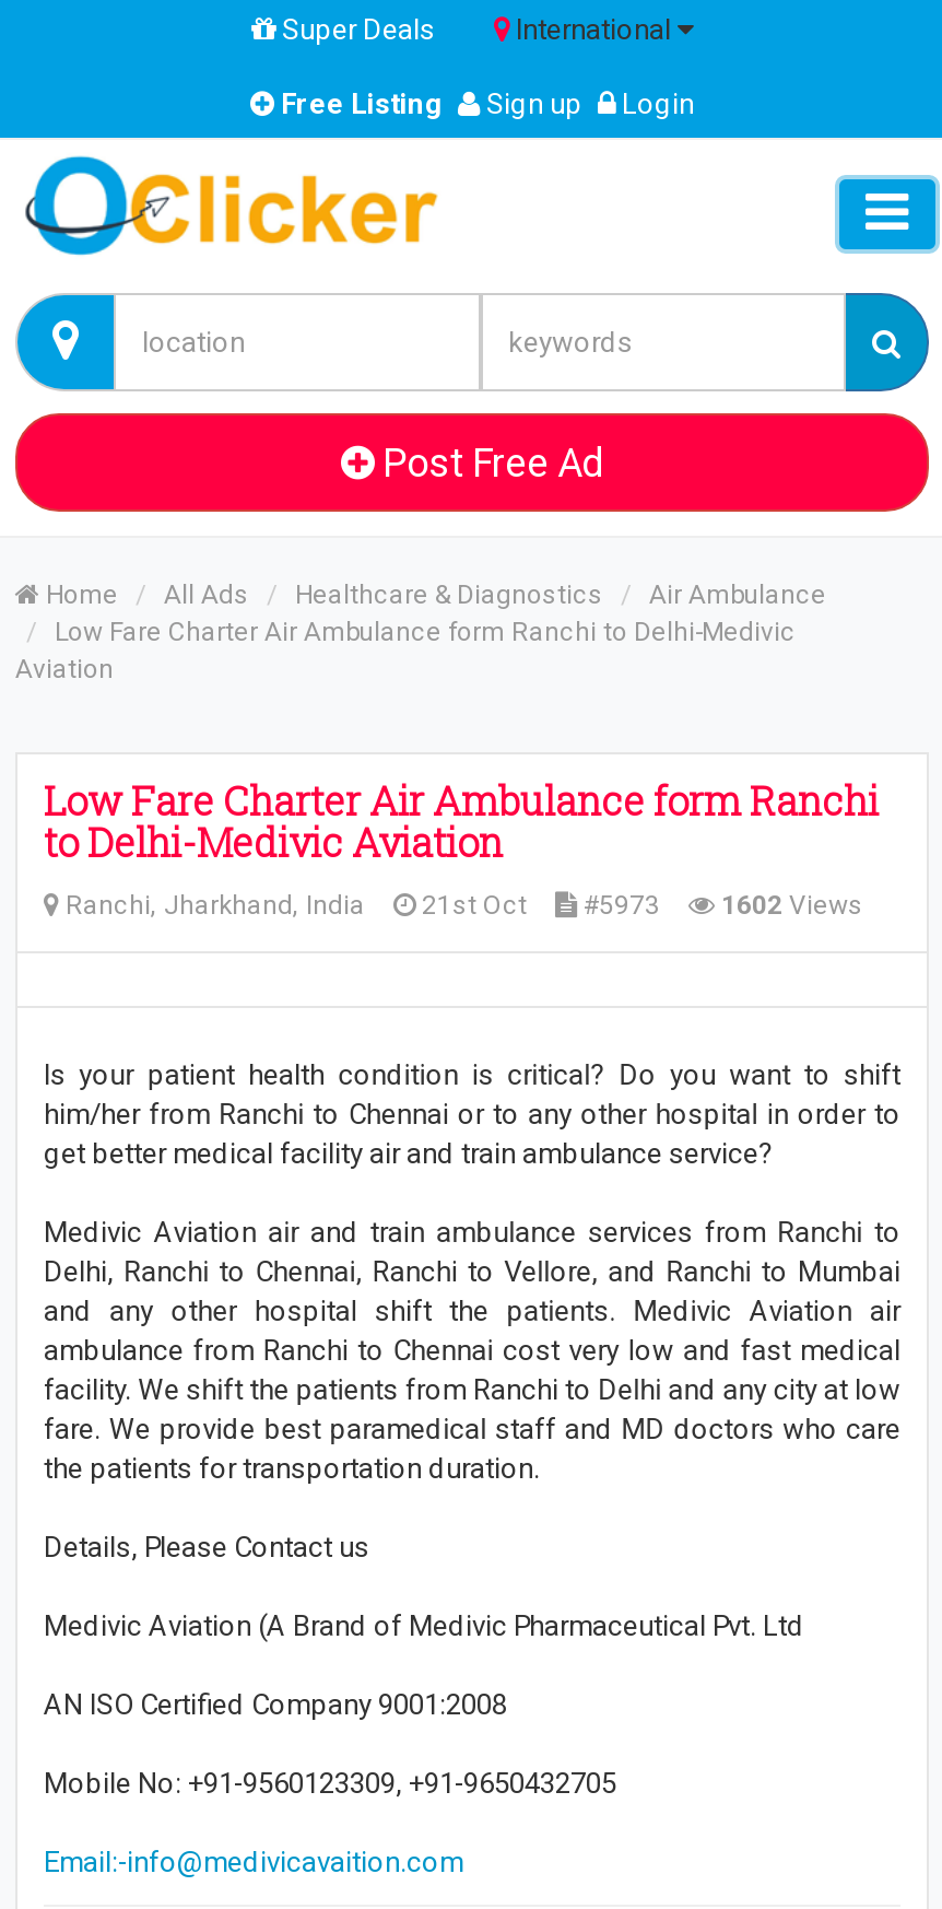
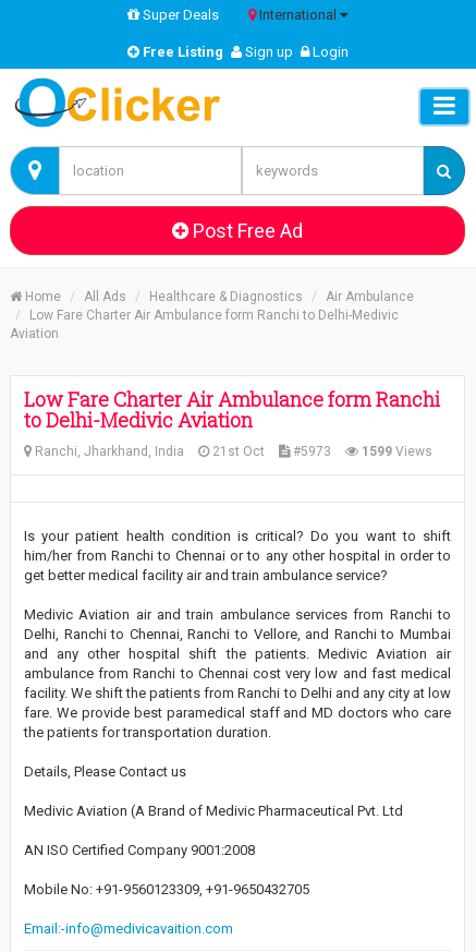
- Ranchi, Jharkhand, India 21st Oct #5973 1602 Views
+ Ranchi, Jharkhand, India 21st Oct #5973 1599 Views
